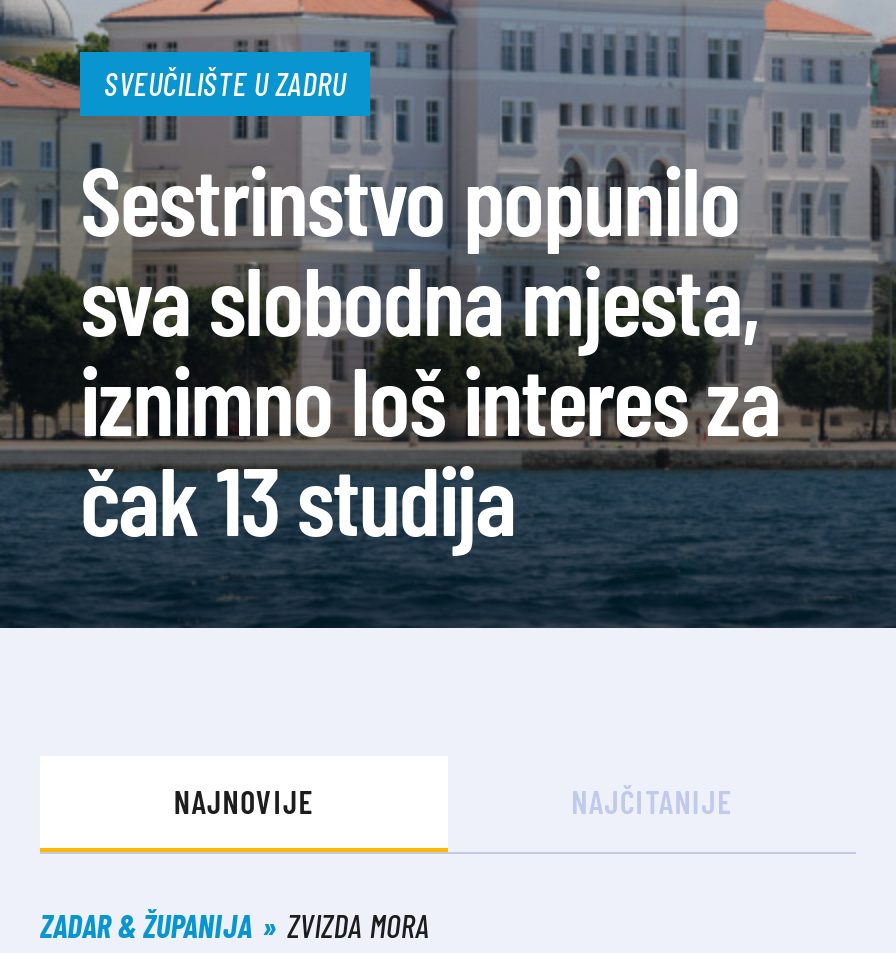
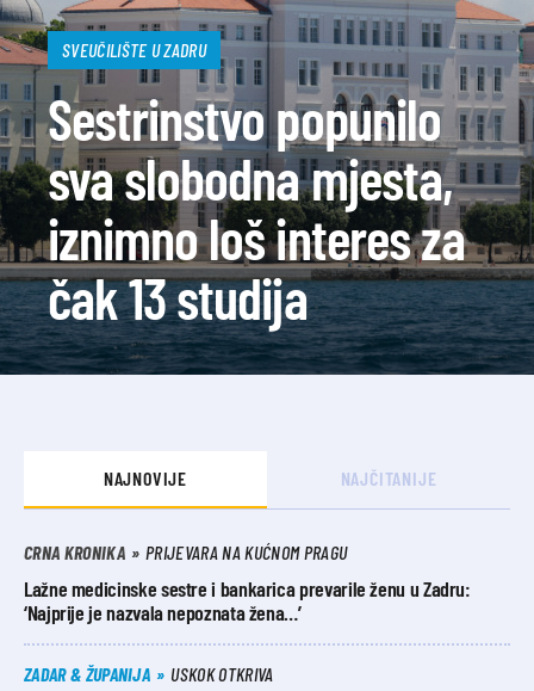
+ CRNA KRONIKA
+ PRIJEVARA NA KUĆNOM PRAGU
+ Lažne medicinske sestre i bankarica prevarile ženu u Zadru:
+ ‘Najprije je nazvala nepoznata žena…’

- ZVIZDA MORA
+ USKOK OTKRIVA
